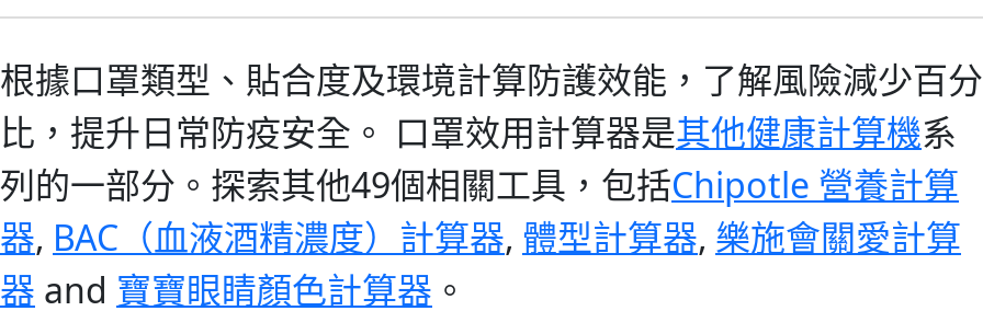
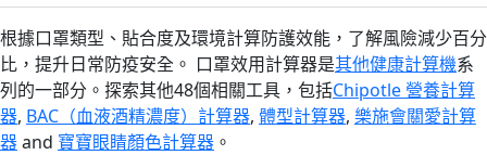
- 列的一部分。探索其他49個相關工具，包括Chipotle 營養計算
+ 列的一部分。探索其他48個相關工具，包括Chipotle 營養計算
